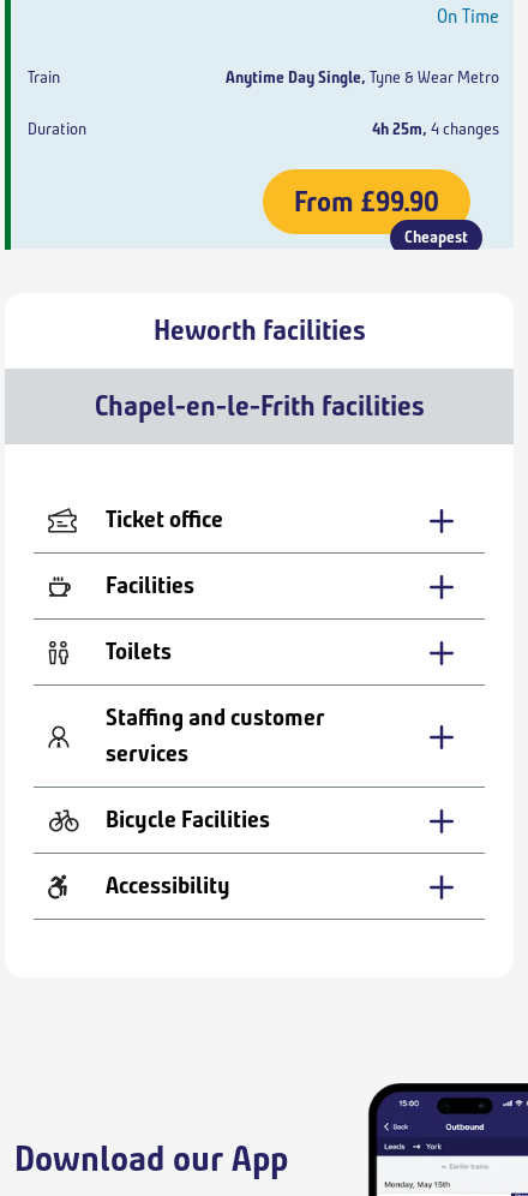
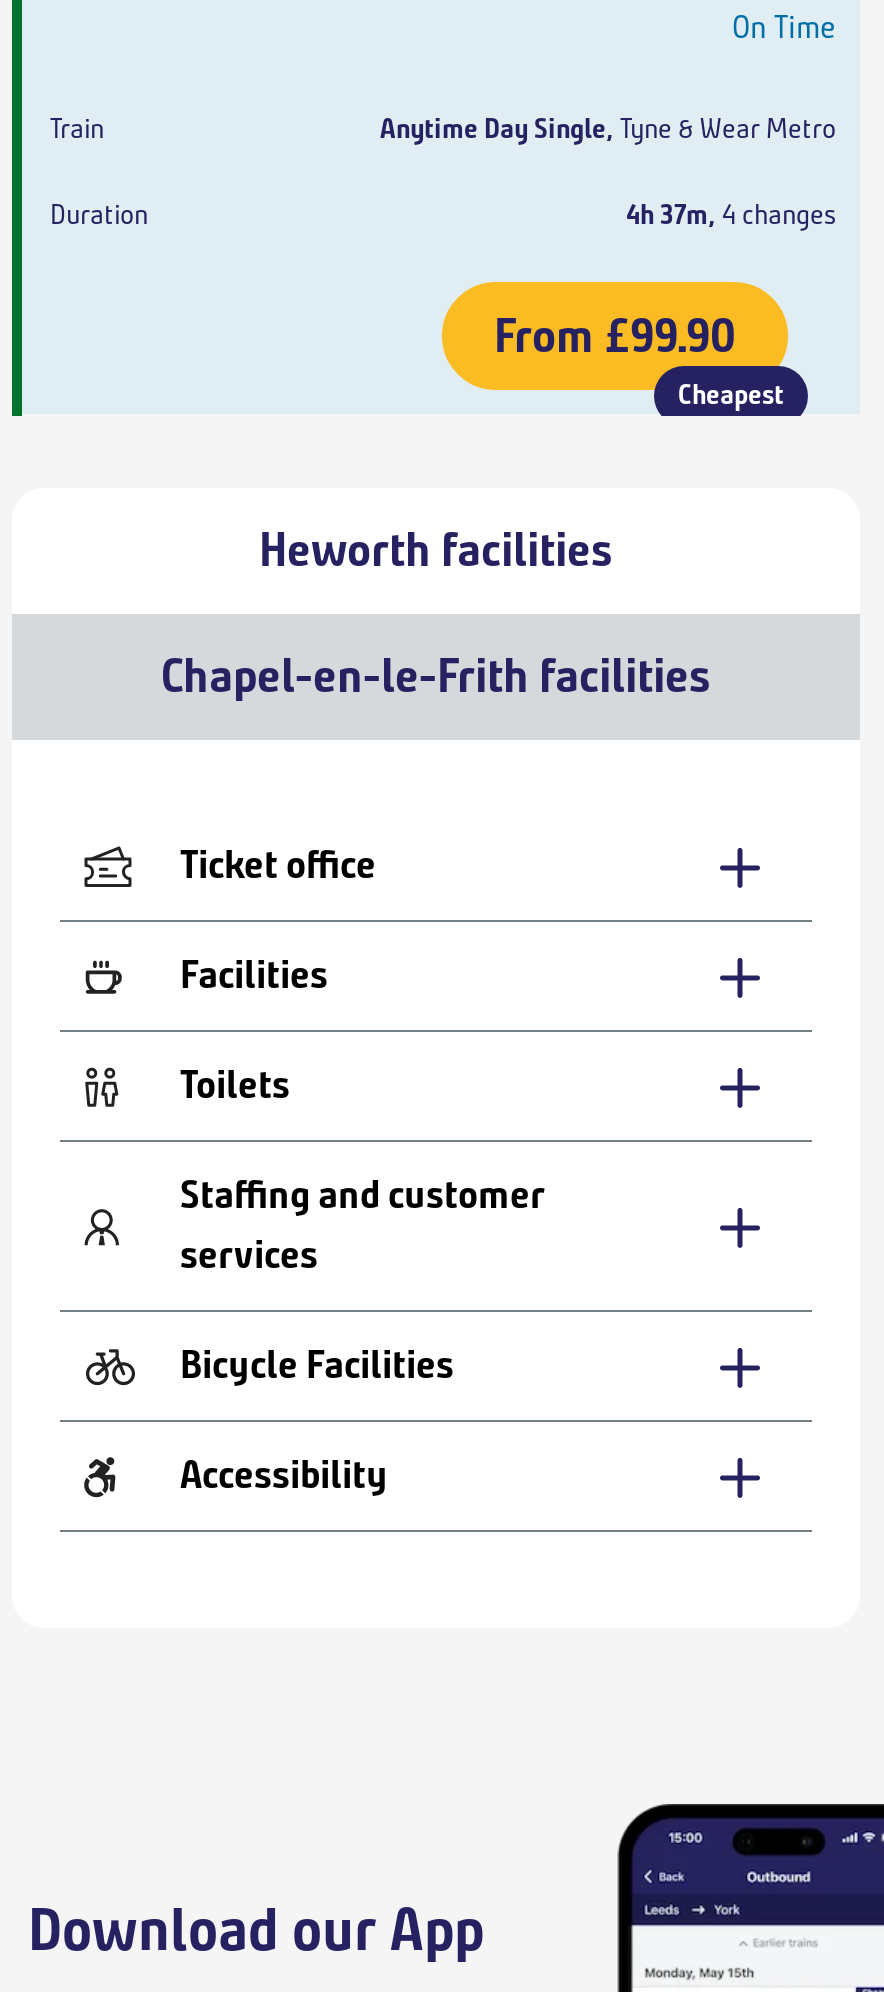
- 4h 25m, 4 changes
+ 4h 37m, 4 changes
